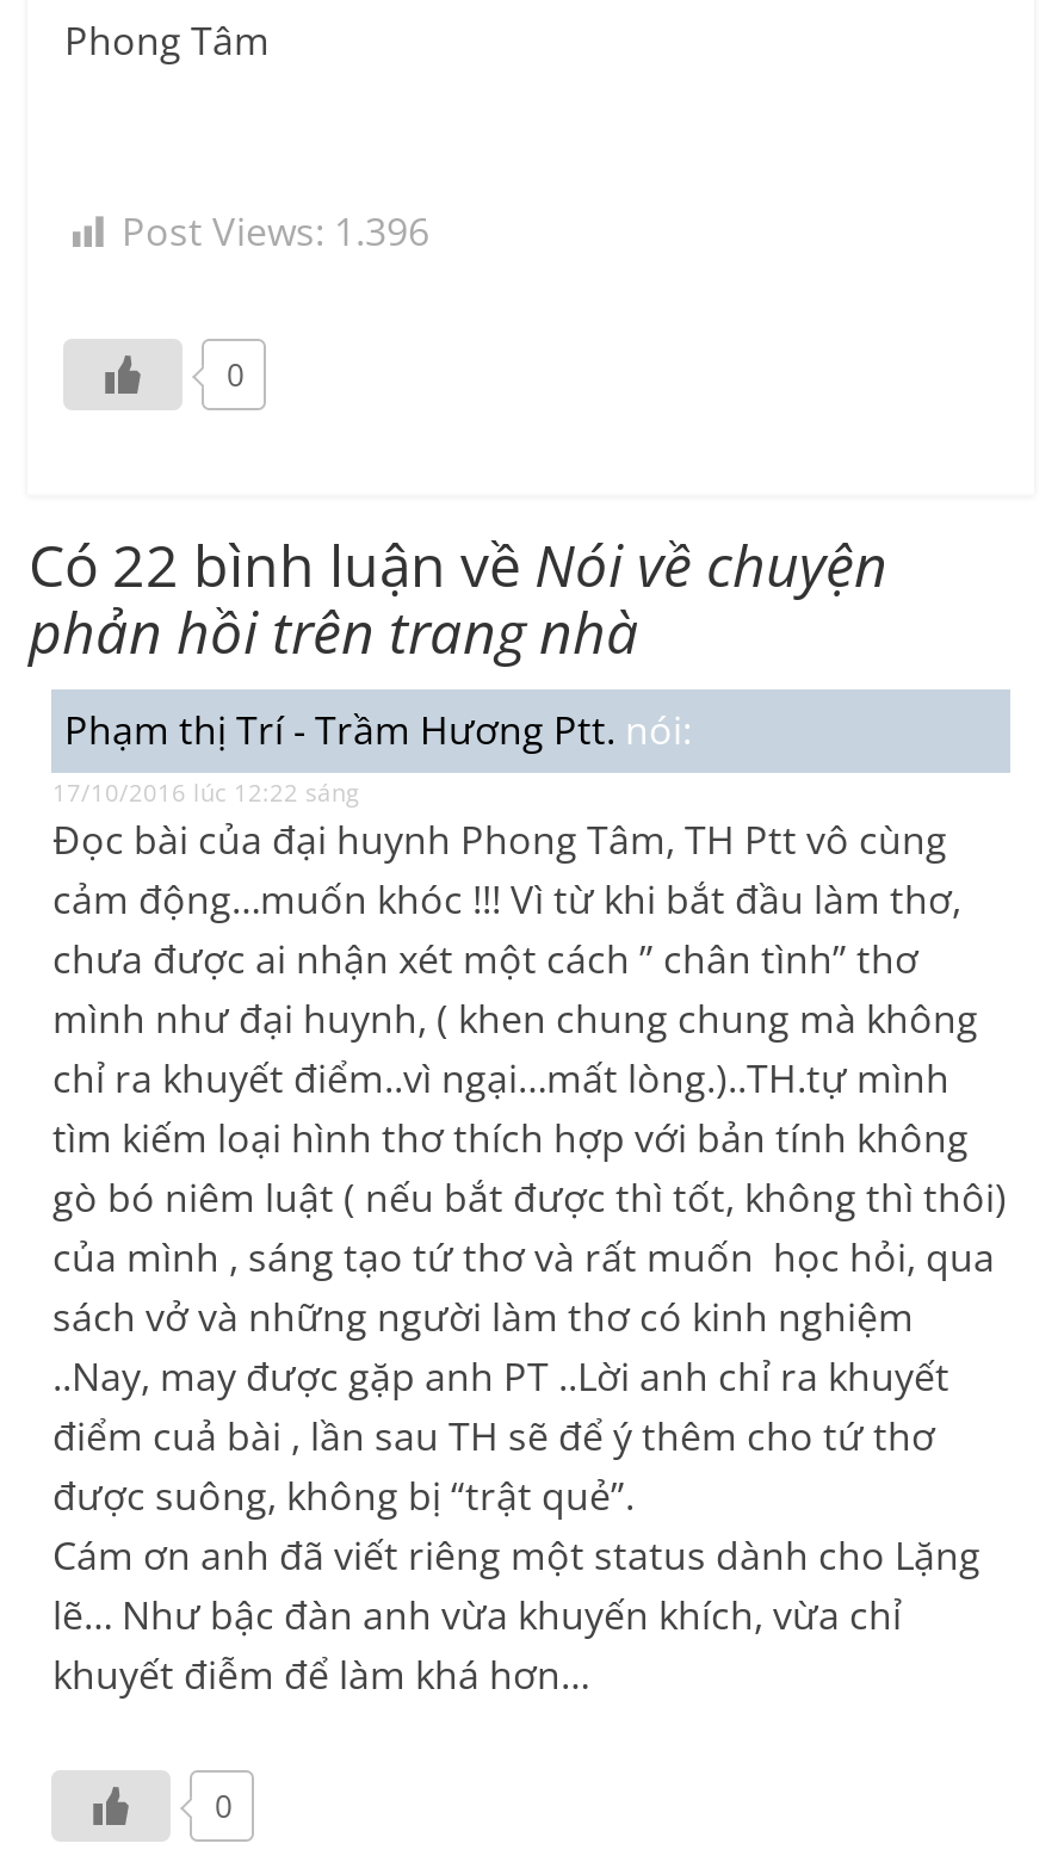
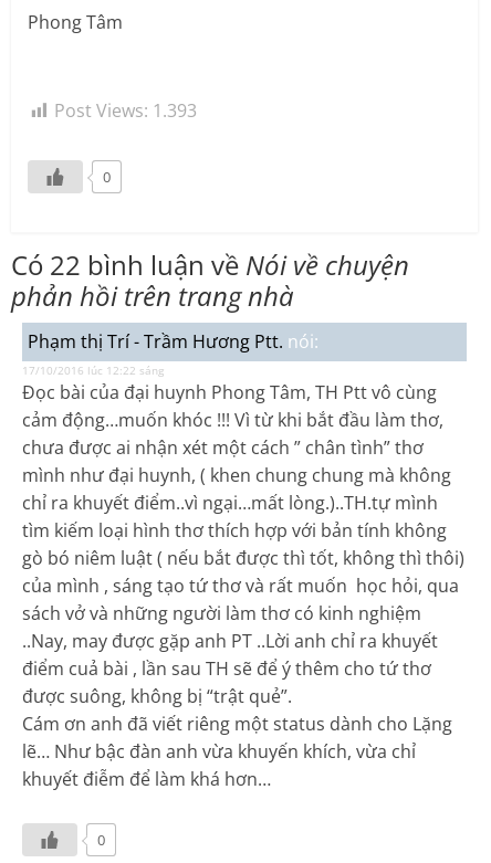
- Post Views: 1.396
+ Post Views: 1.393
